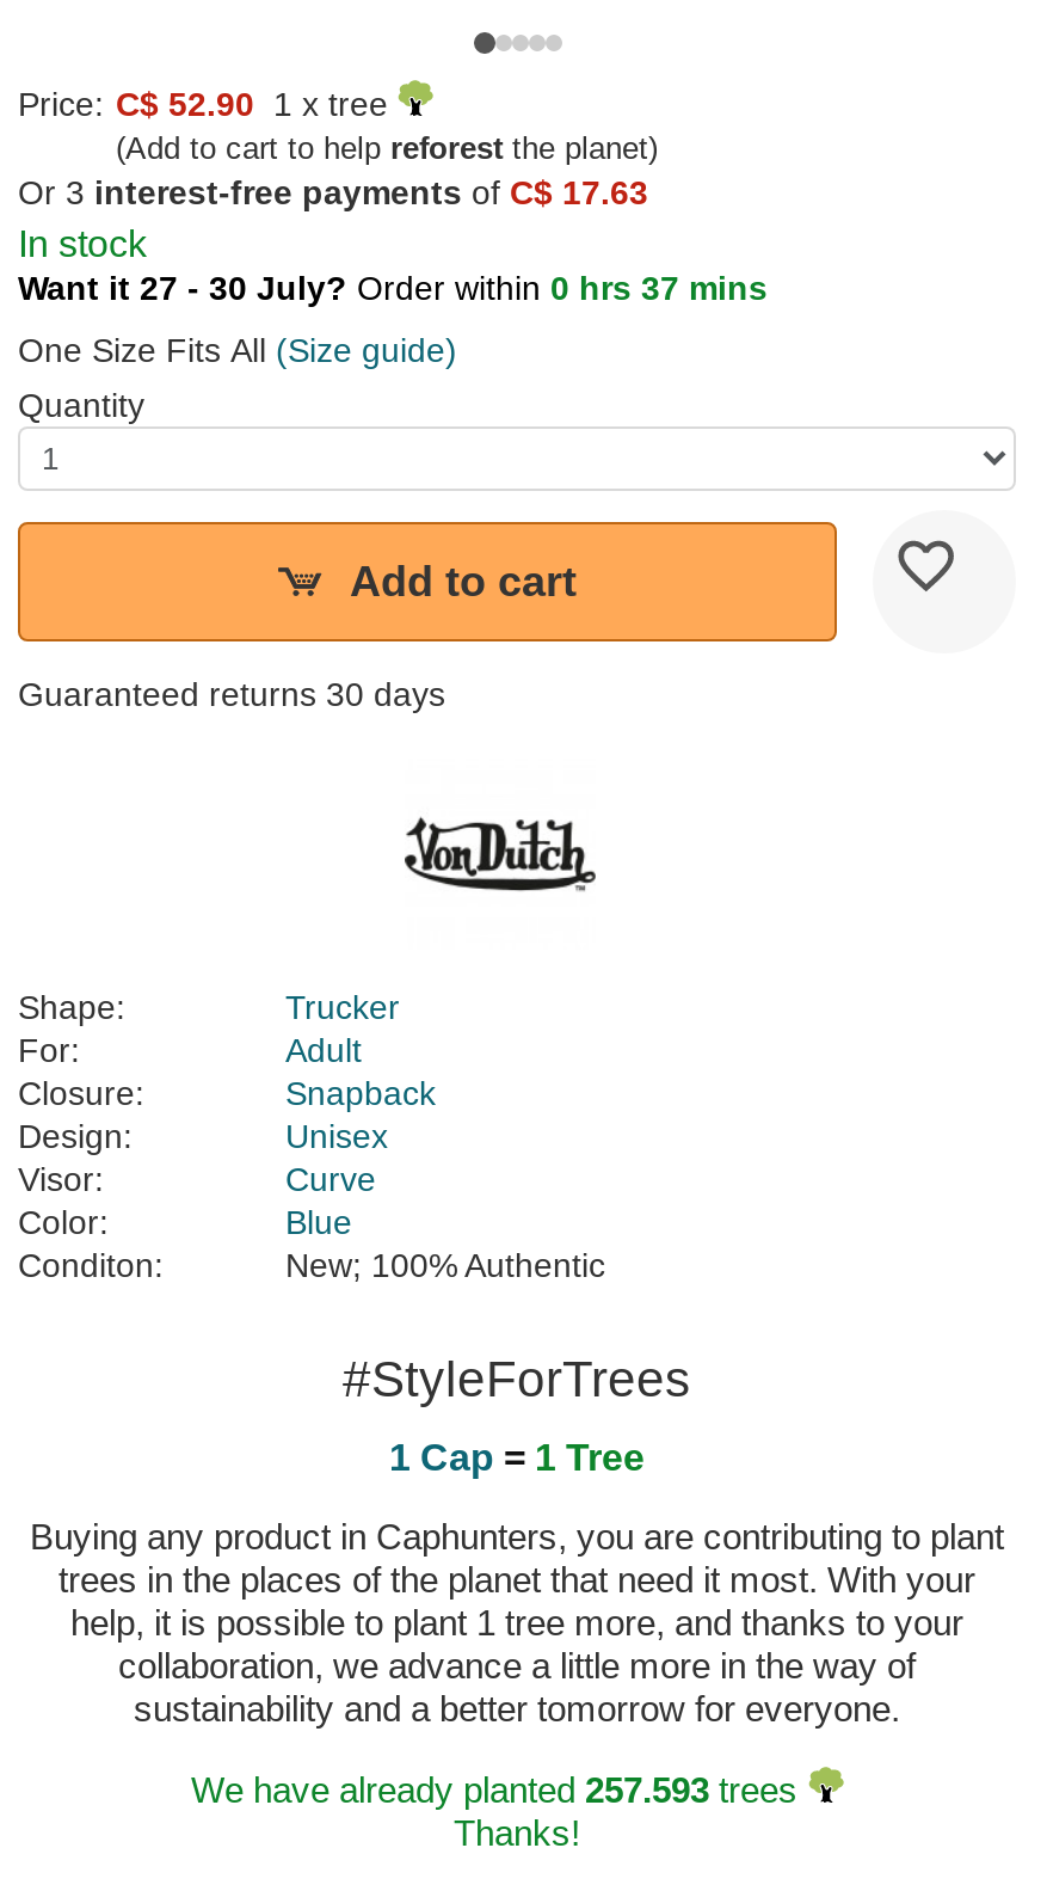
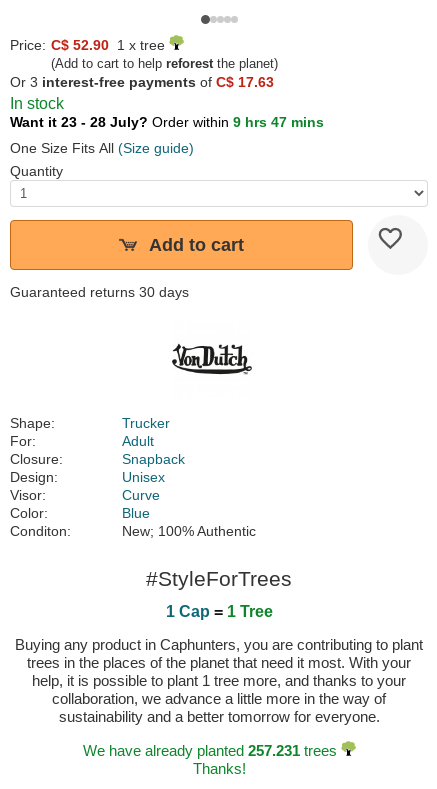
- Want it 27 - 30 July? Order within 0 hrs 37 mins
+ Want it 23 - 28 July? Order within 9 hrs 47 mins

- We have already planted 257.593 trees
+ We have already planted 257.231 trees
